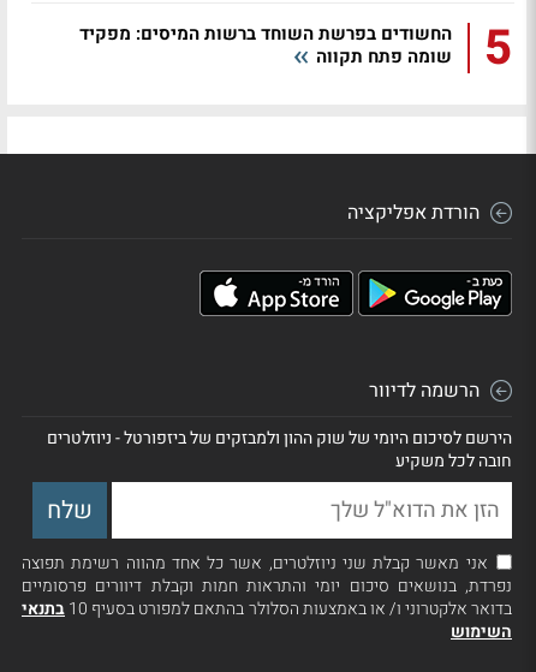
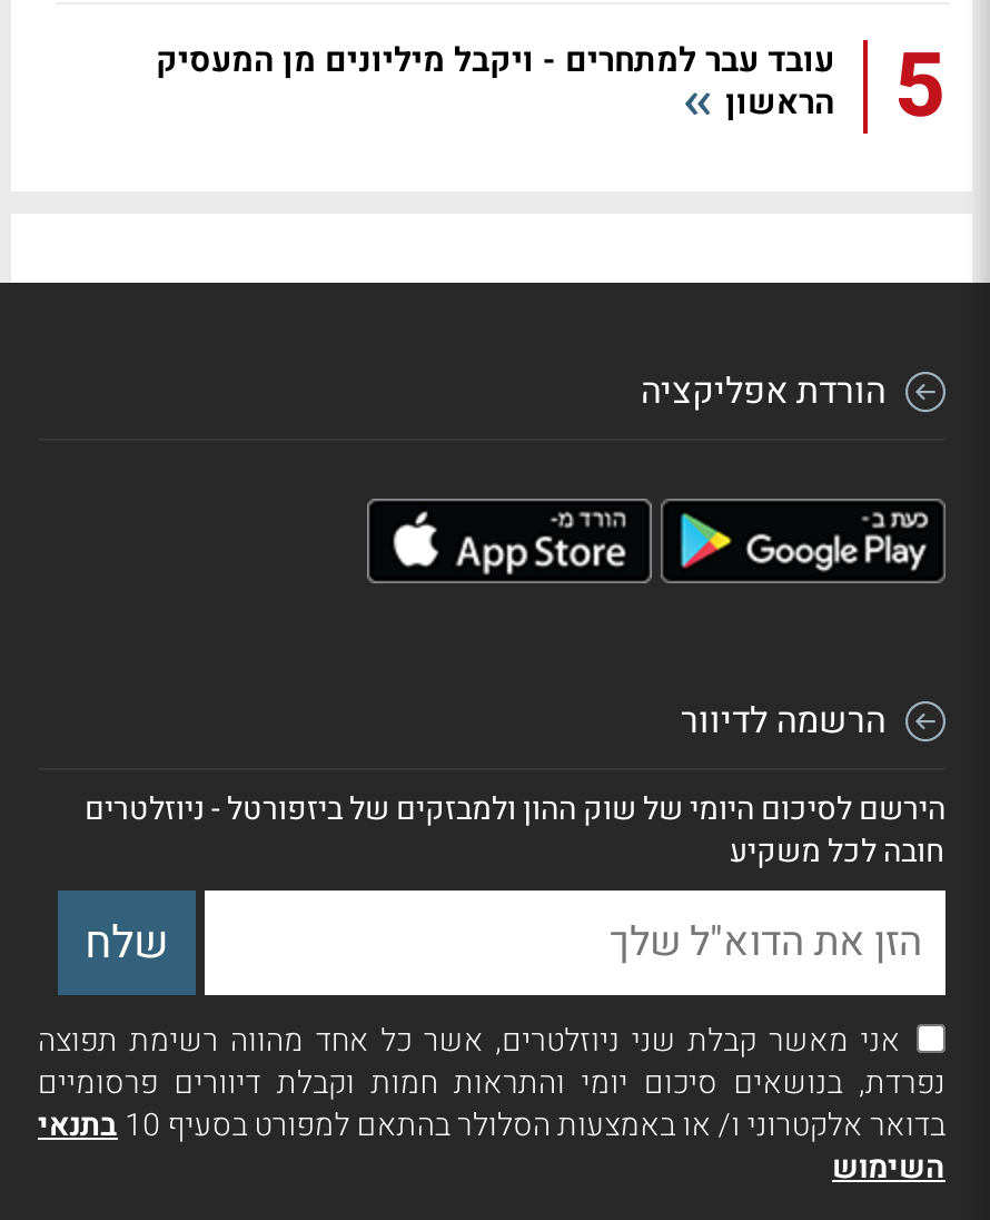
- החשודים בפרשת השוחד ברשות המיסים: מפקיד
- שומה פתח תקווה
+ עובד עבר למתחרים - ויקבל מיליונים מן המעסיק
+ הראשון
